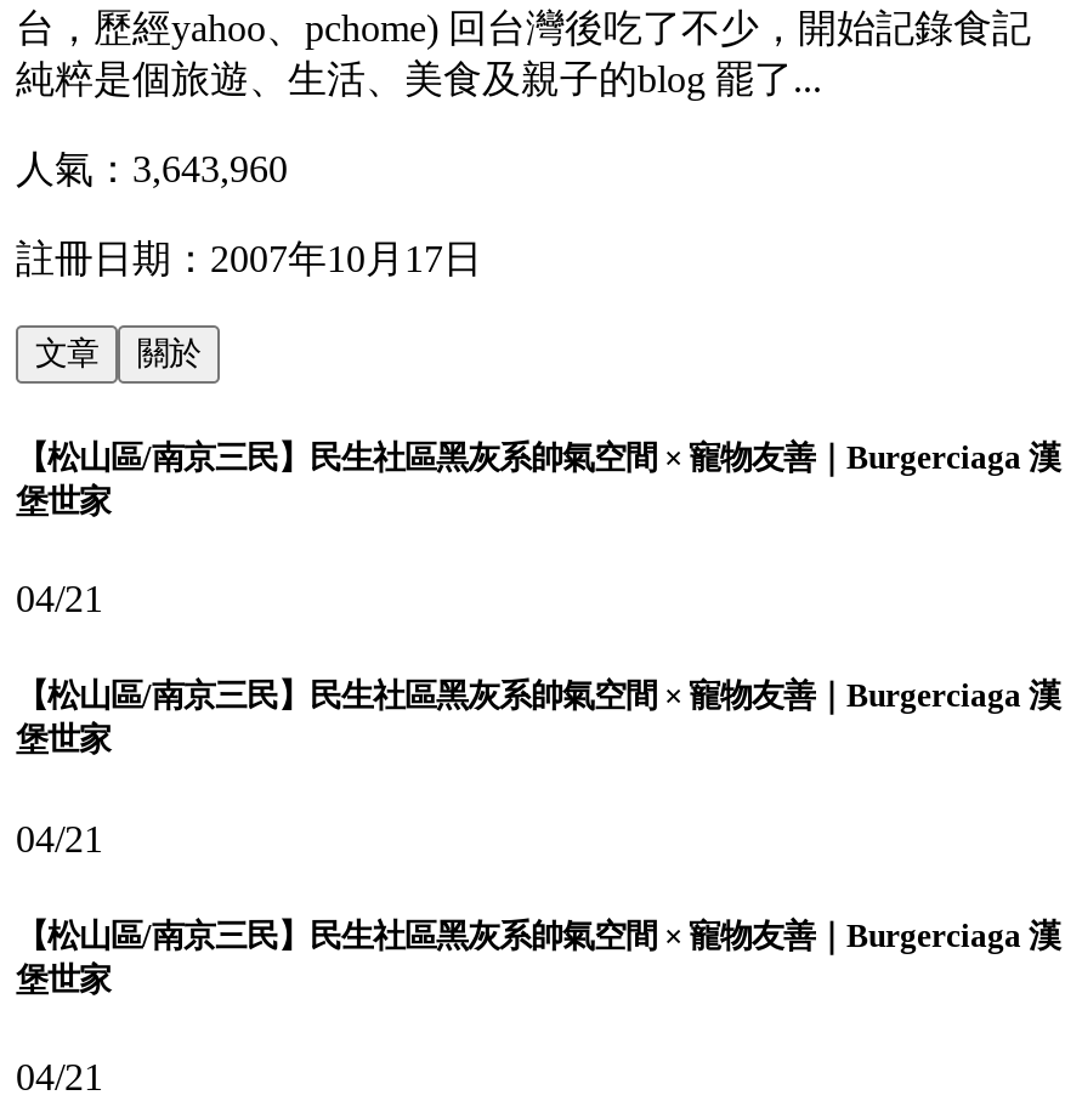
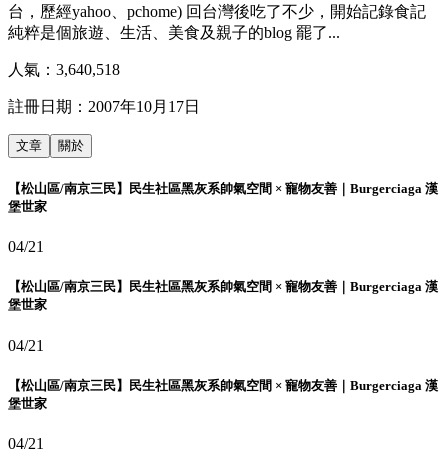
- 人氣：3,643,960
+ 人氣：3,640,518
